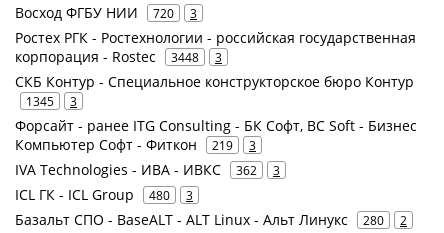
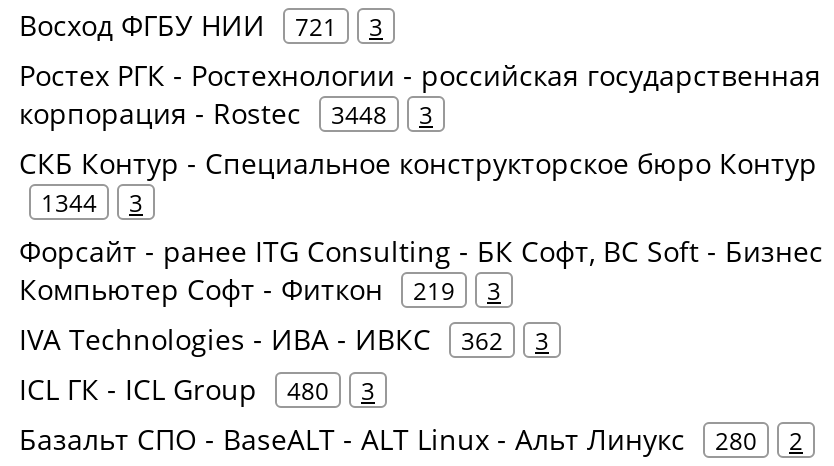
- Восход ФГБУ НИИ 720 3
+ Восход ФГБУ НИИ 721 3

- 1345 3
+ 1344 3
